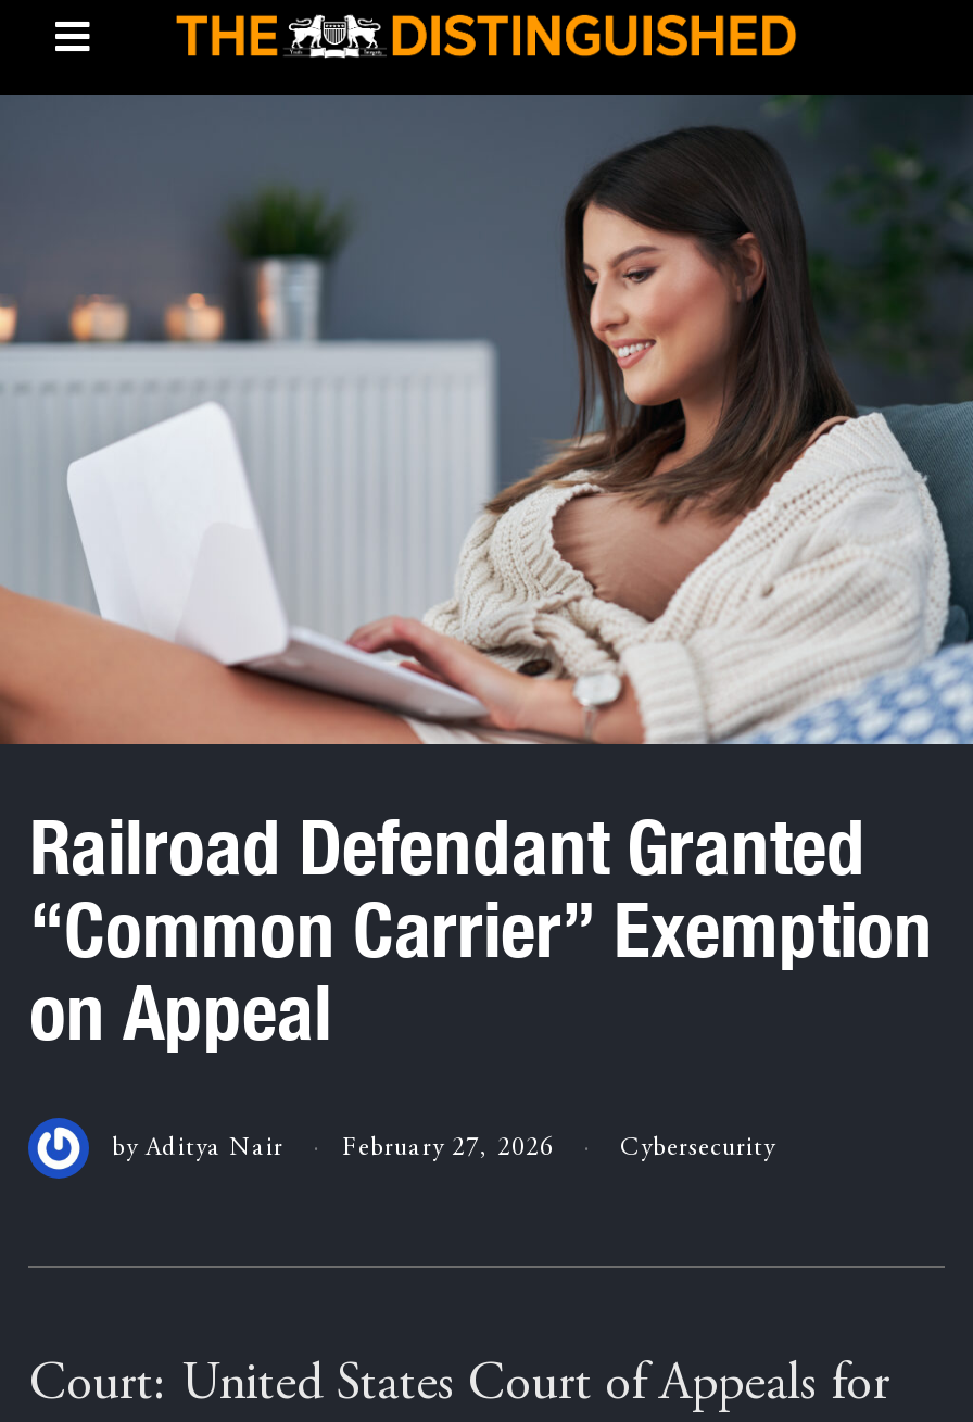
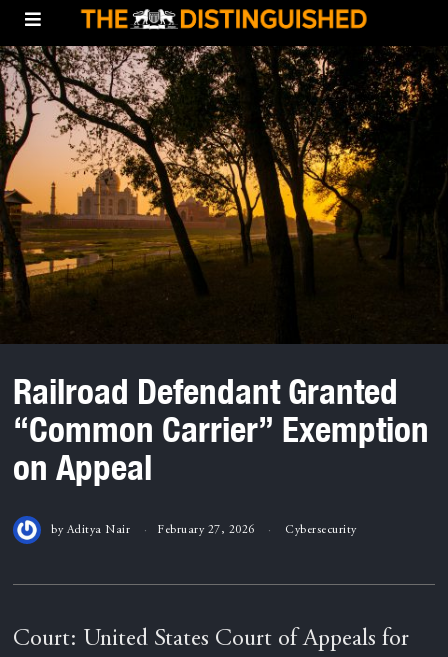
- [image]
+ [image]
